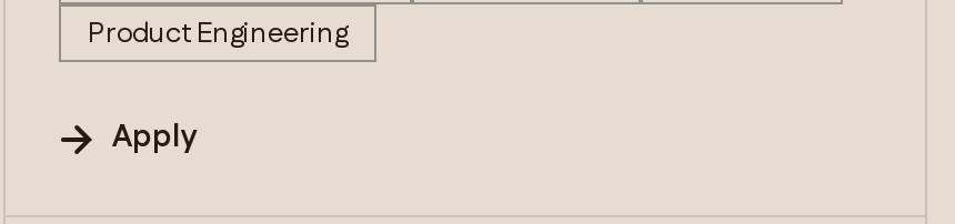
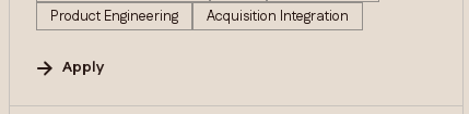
+ Acquisition Integration
